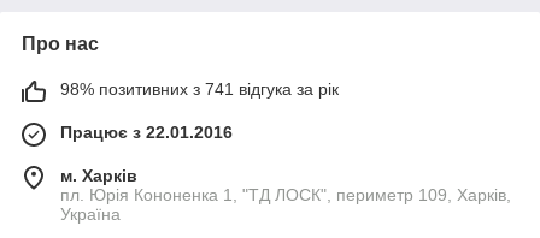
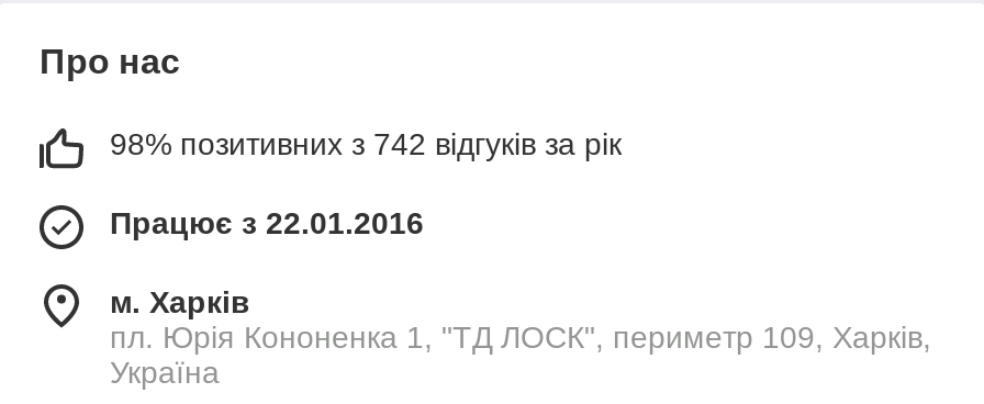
- 98% позитивних з 741 відгука за рік
+ 98% позитивних з 742 відгуків за рік
